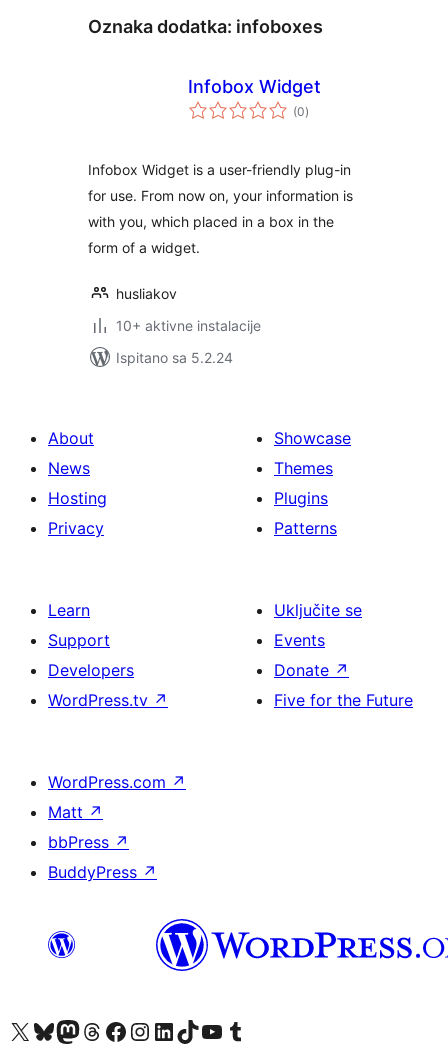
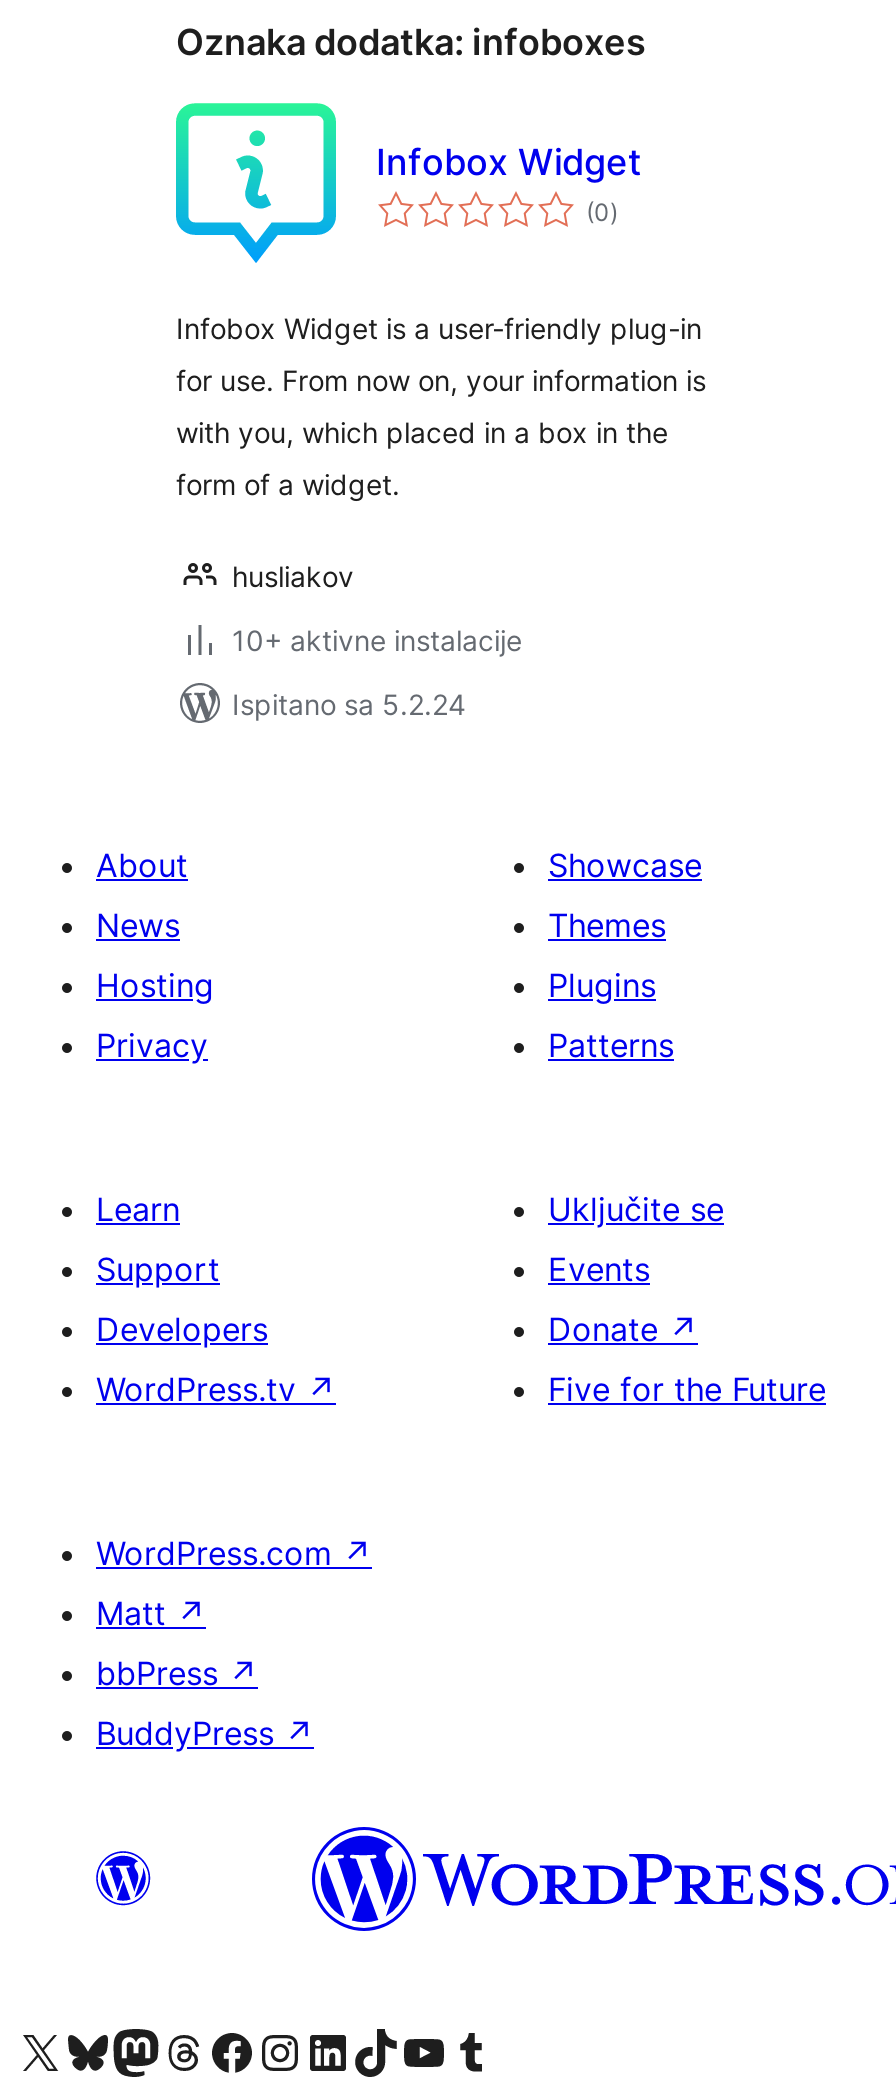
+ [image]
